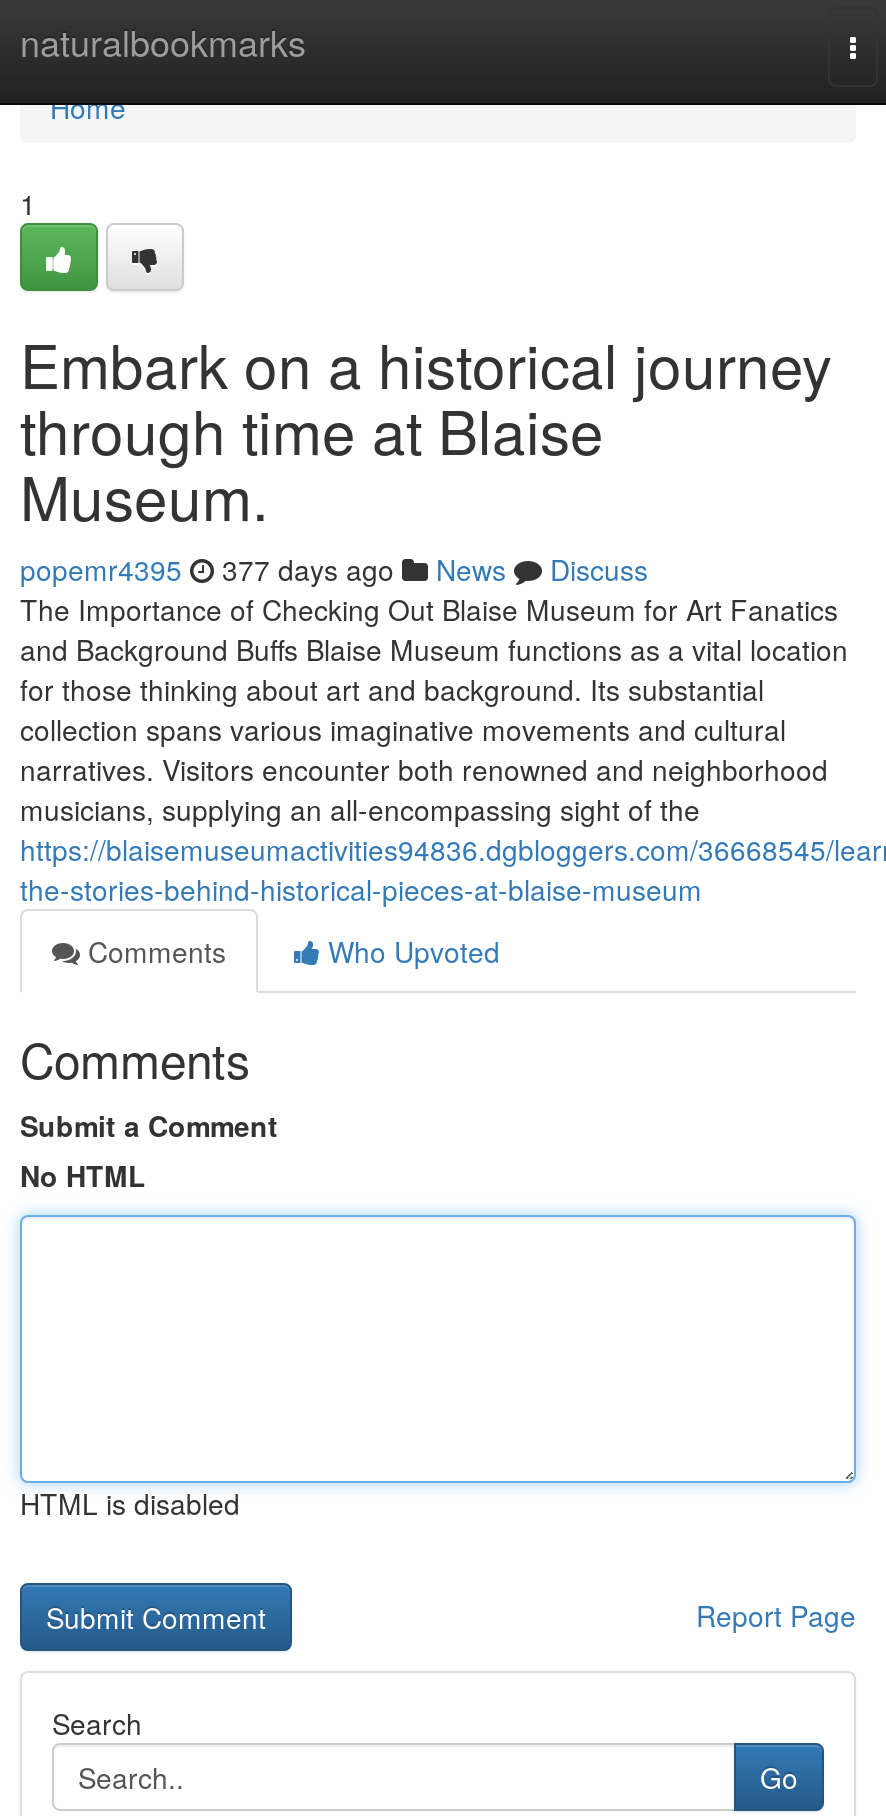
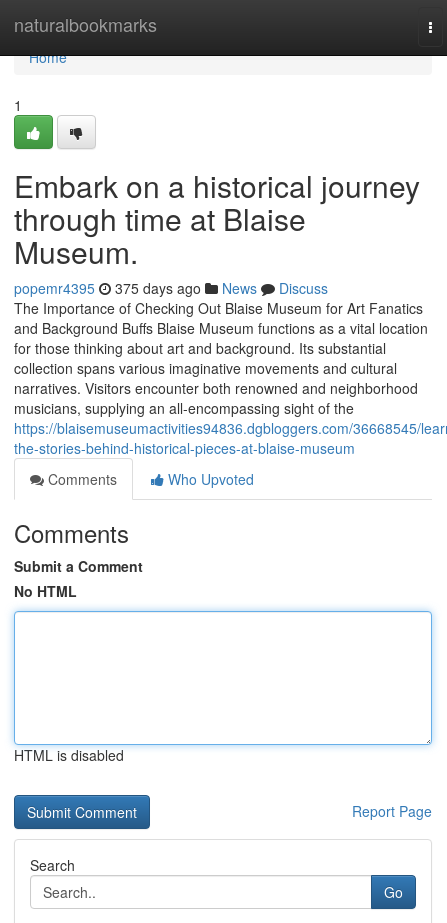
- popemr4395 377 days ago News Discuss
+ popemr4395 375 days ago News Discuss
